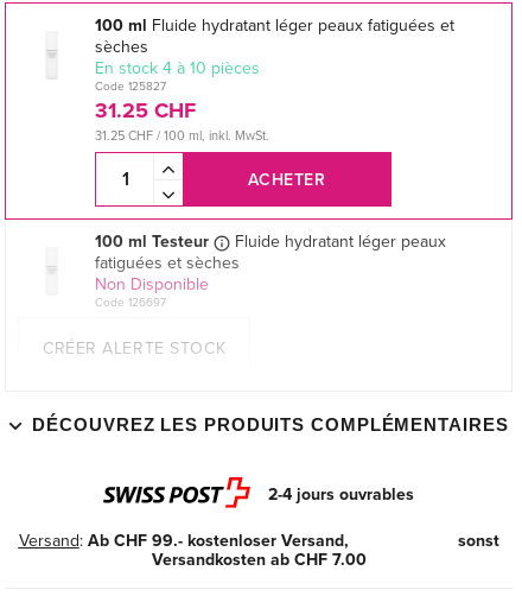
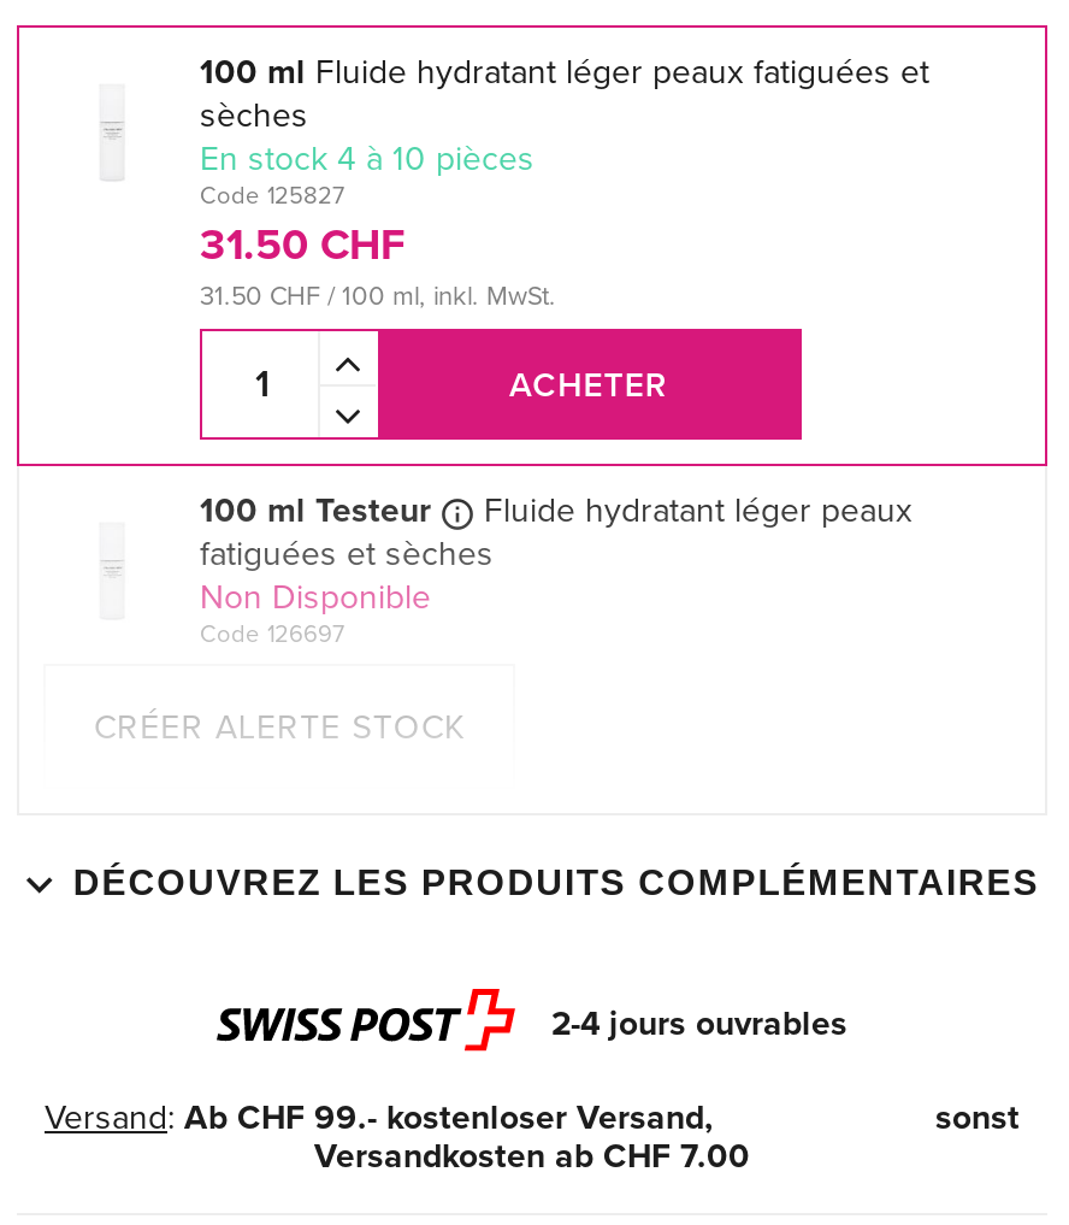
- 31.25 CHF
+ 31.50 CHF

- 31.25 CHF / 100 ml, inkl. MwSt.
+ 31.50 CHF / 100 ml, inkl. MwSt.
